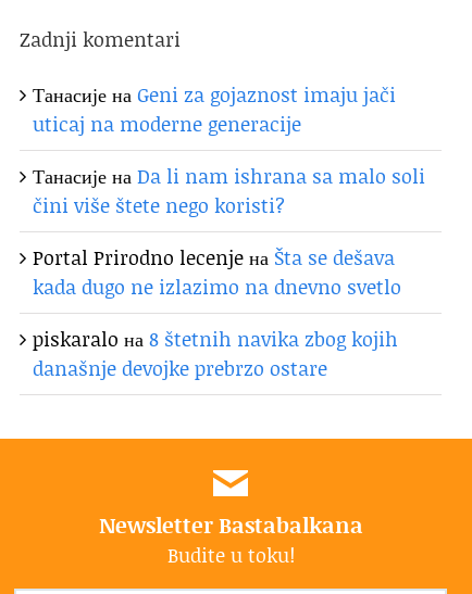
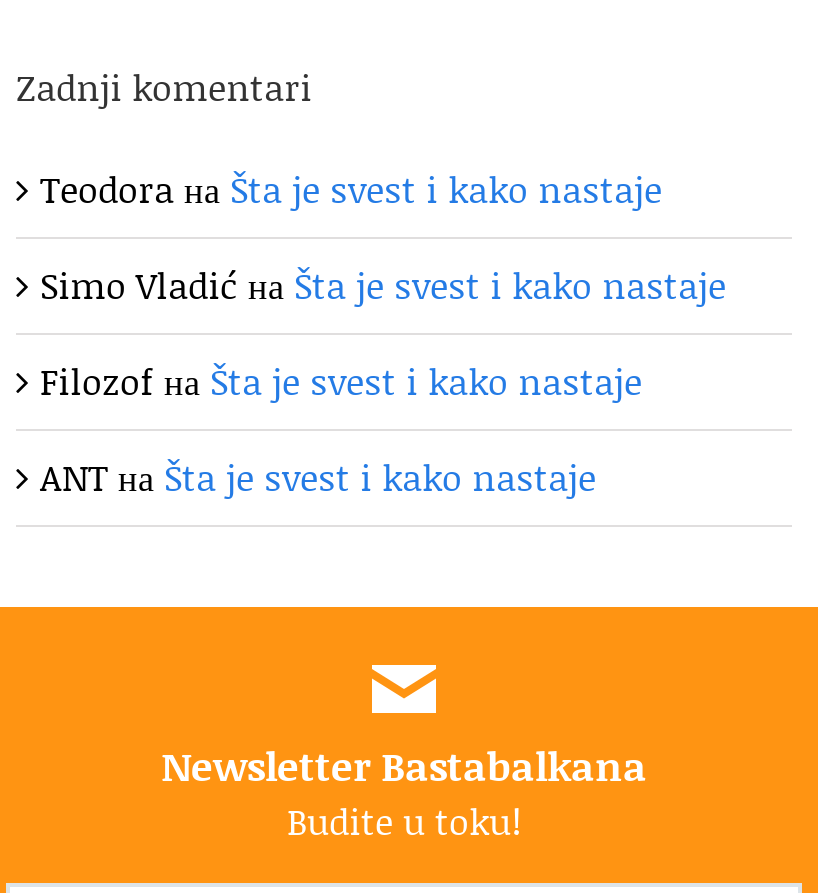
- Танасије на Geni za gojaznost imaju jači
- uticaj na moderne generacije
+ Teodora на Šta je svest i kako nastaje

- Танасије на Da li nam ishrana sa malo soli
- čini više štete nego koristi?
+ Simo Vladić на Šta je svest i kako nastaje

- Portal Prirodno lecenje на Šta se dešava
- kada dugo ne izlazimo na dnevno svetlo
+ Filozof на Šta je svest i kako nastaje

- piskaralo на 8 štetnih navika zbog kojih
- današnje devojke prebrzo ostare
+ ANT на Šta je svest i kako nastaje
